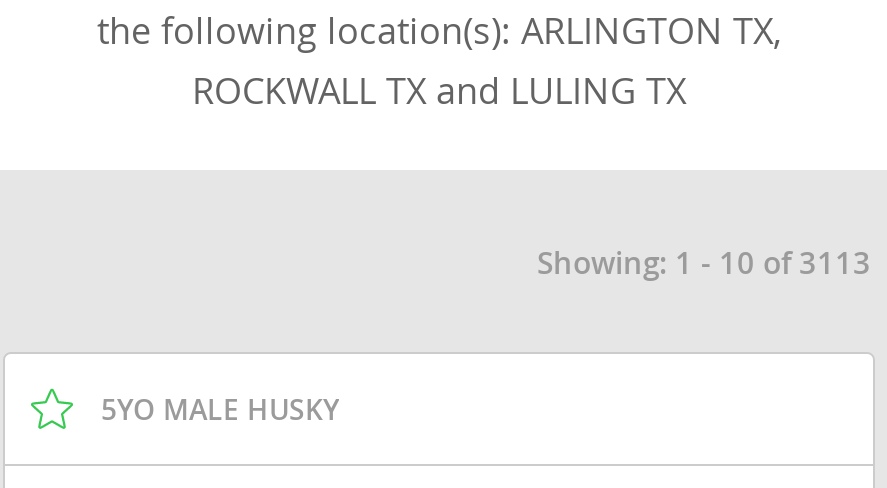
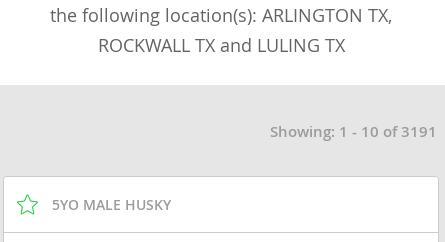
- Showing: 1 - 10 of 3113
+ Showing: 1 - 10 of 3191
